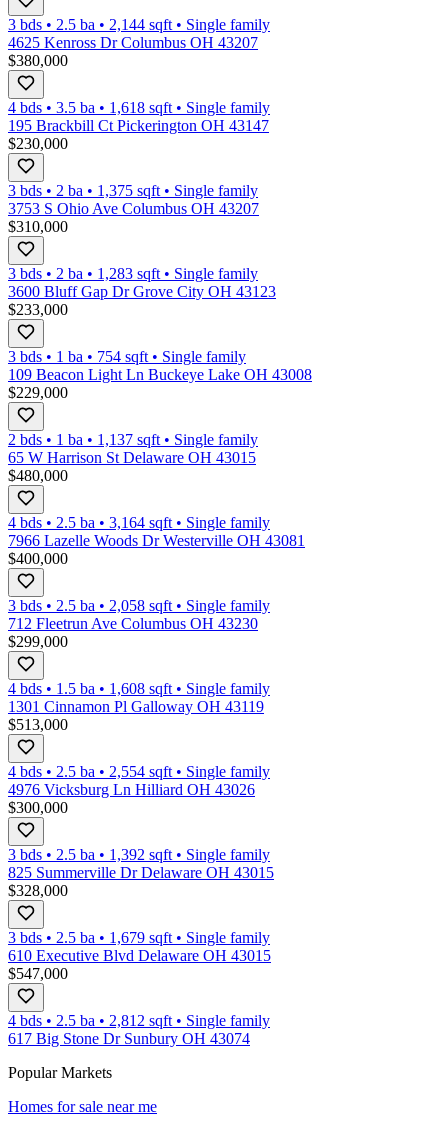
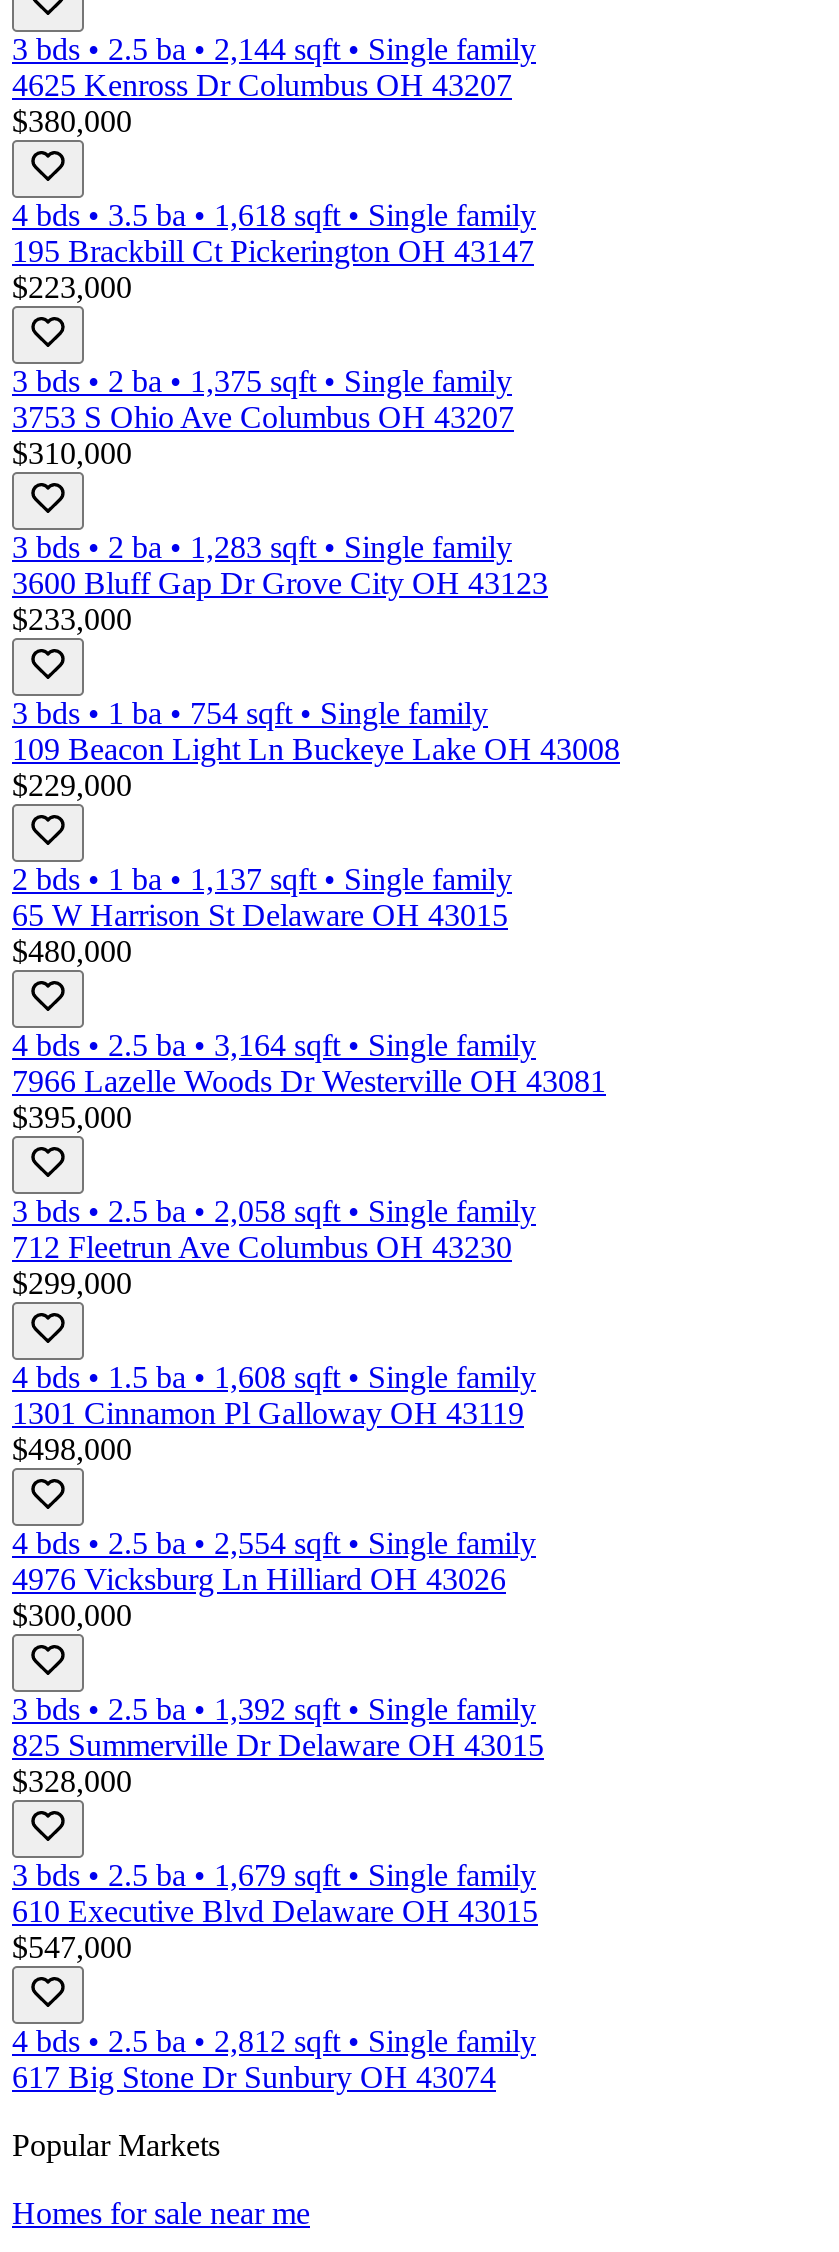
- $230,000
+ $223,000

- $400,000
+ $395,000

- $513,000
+ $498,000
